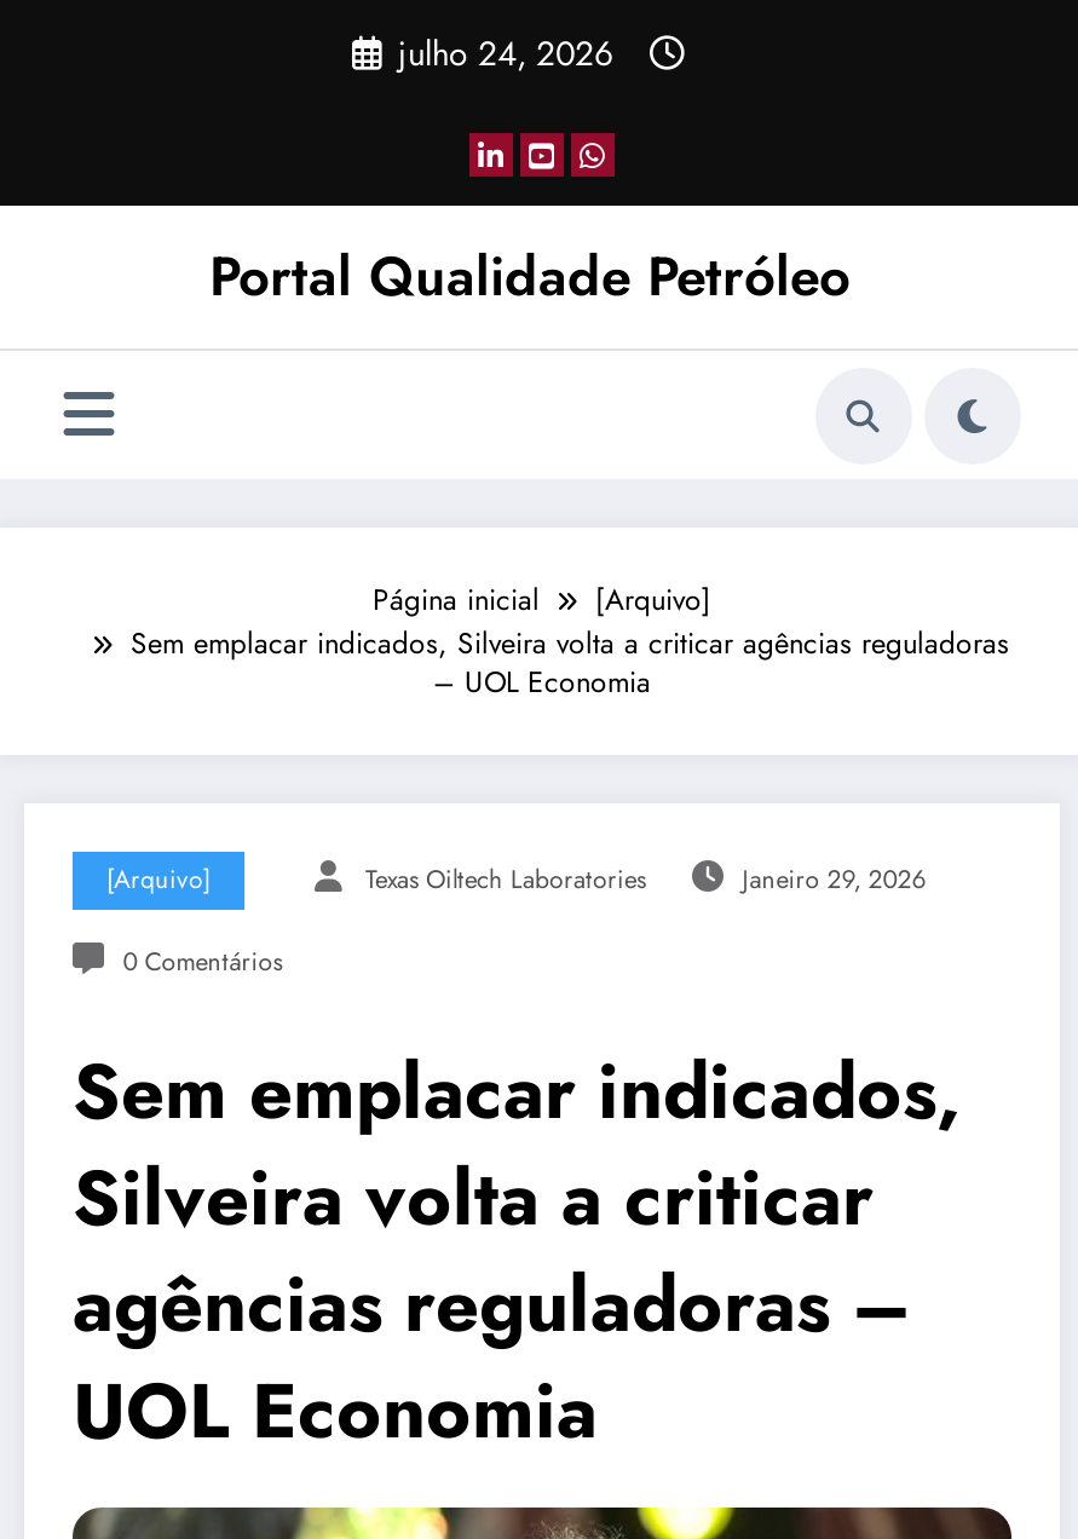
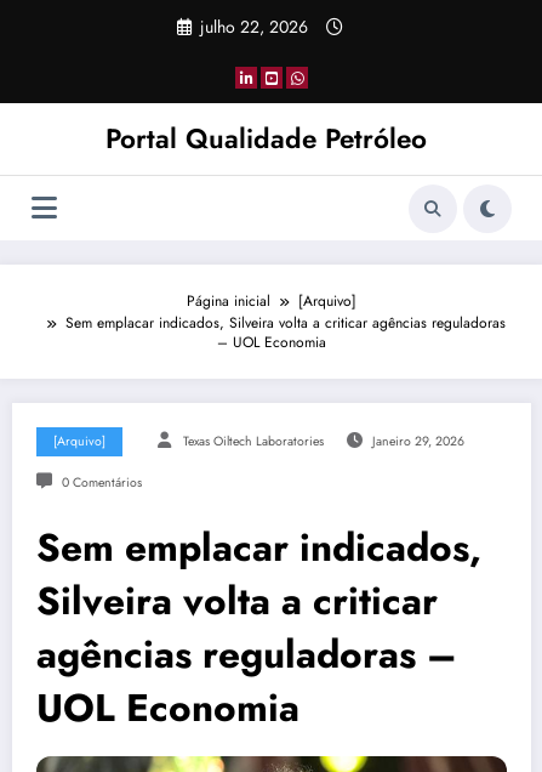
- julho 24, 2026
+ julho 22, 2026
